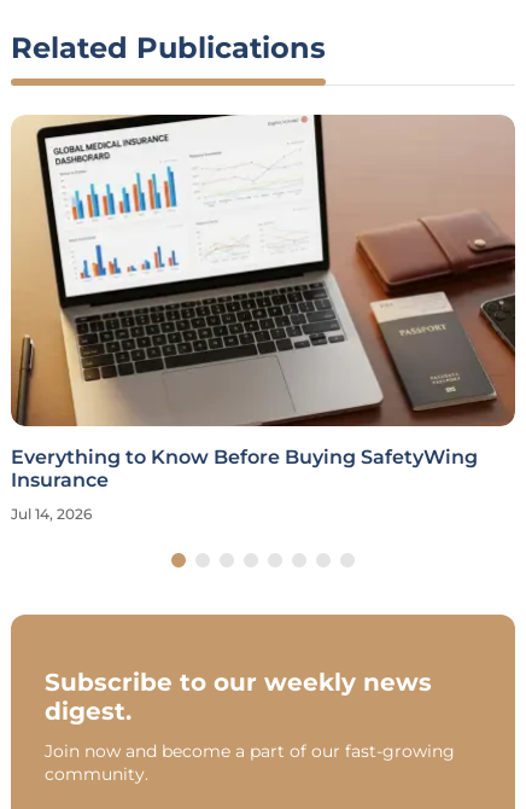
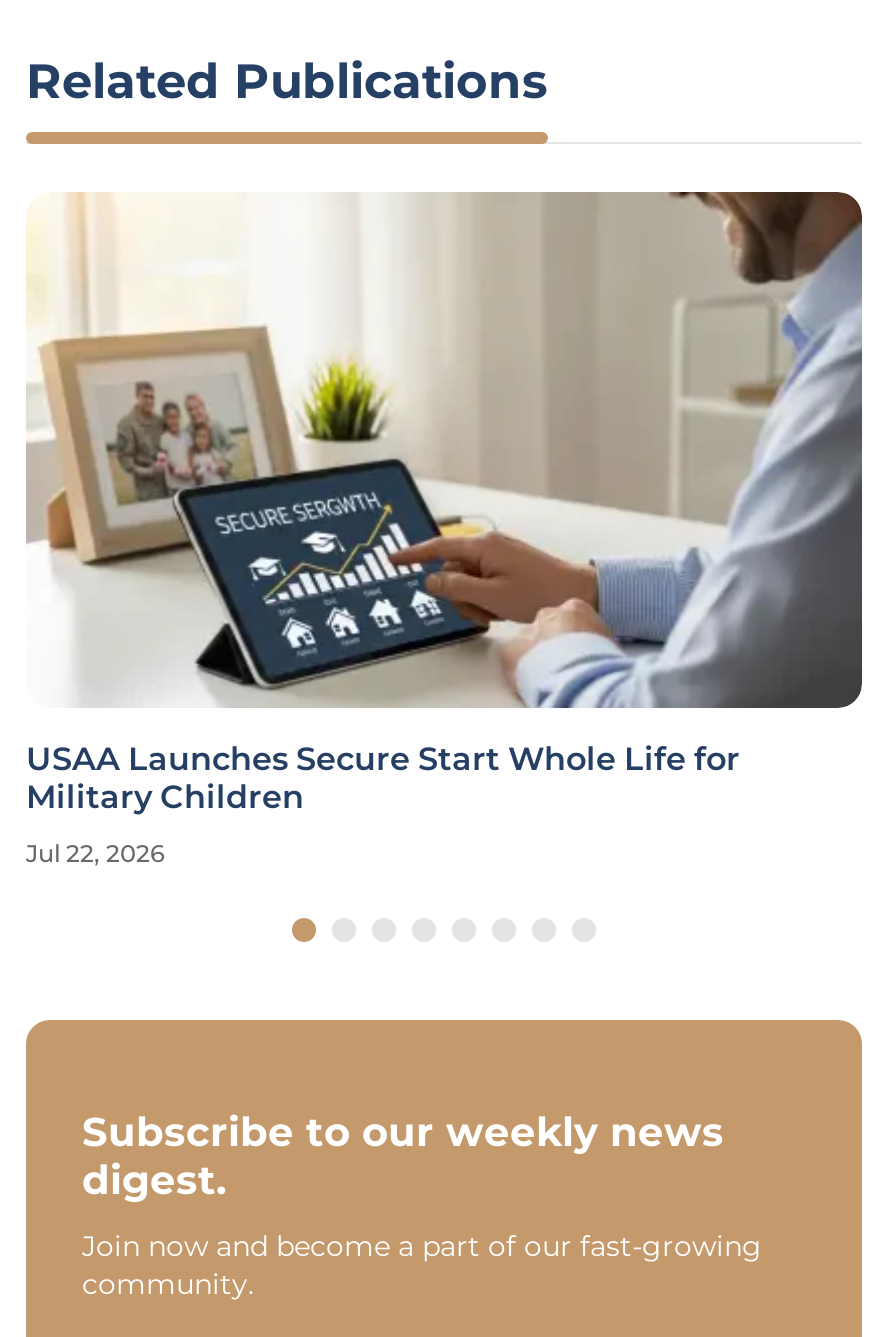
- [image]
- Everything to Know Before Buying SafetyWing
- Insurance
+ [image]
+ USAA Launches Secure Start Whole Life for
+ Military Children

- Jul 14, 2026
+ Jul 22, 2026
